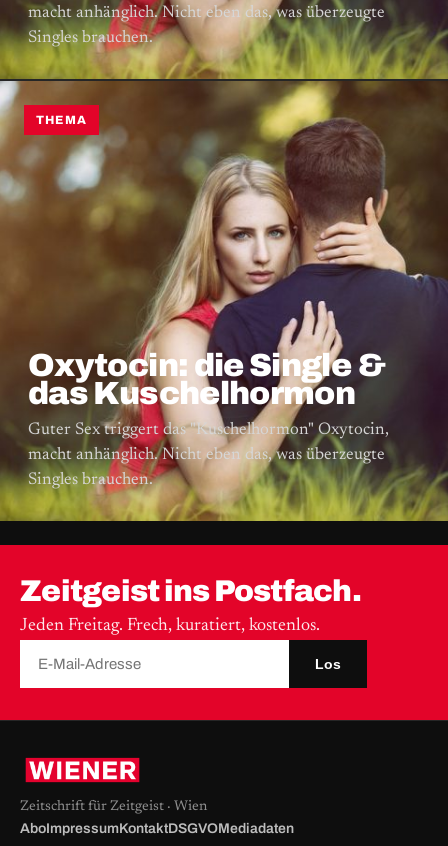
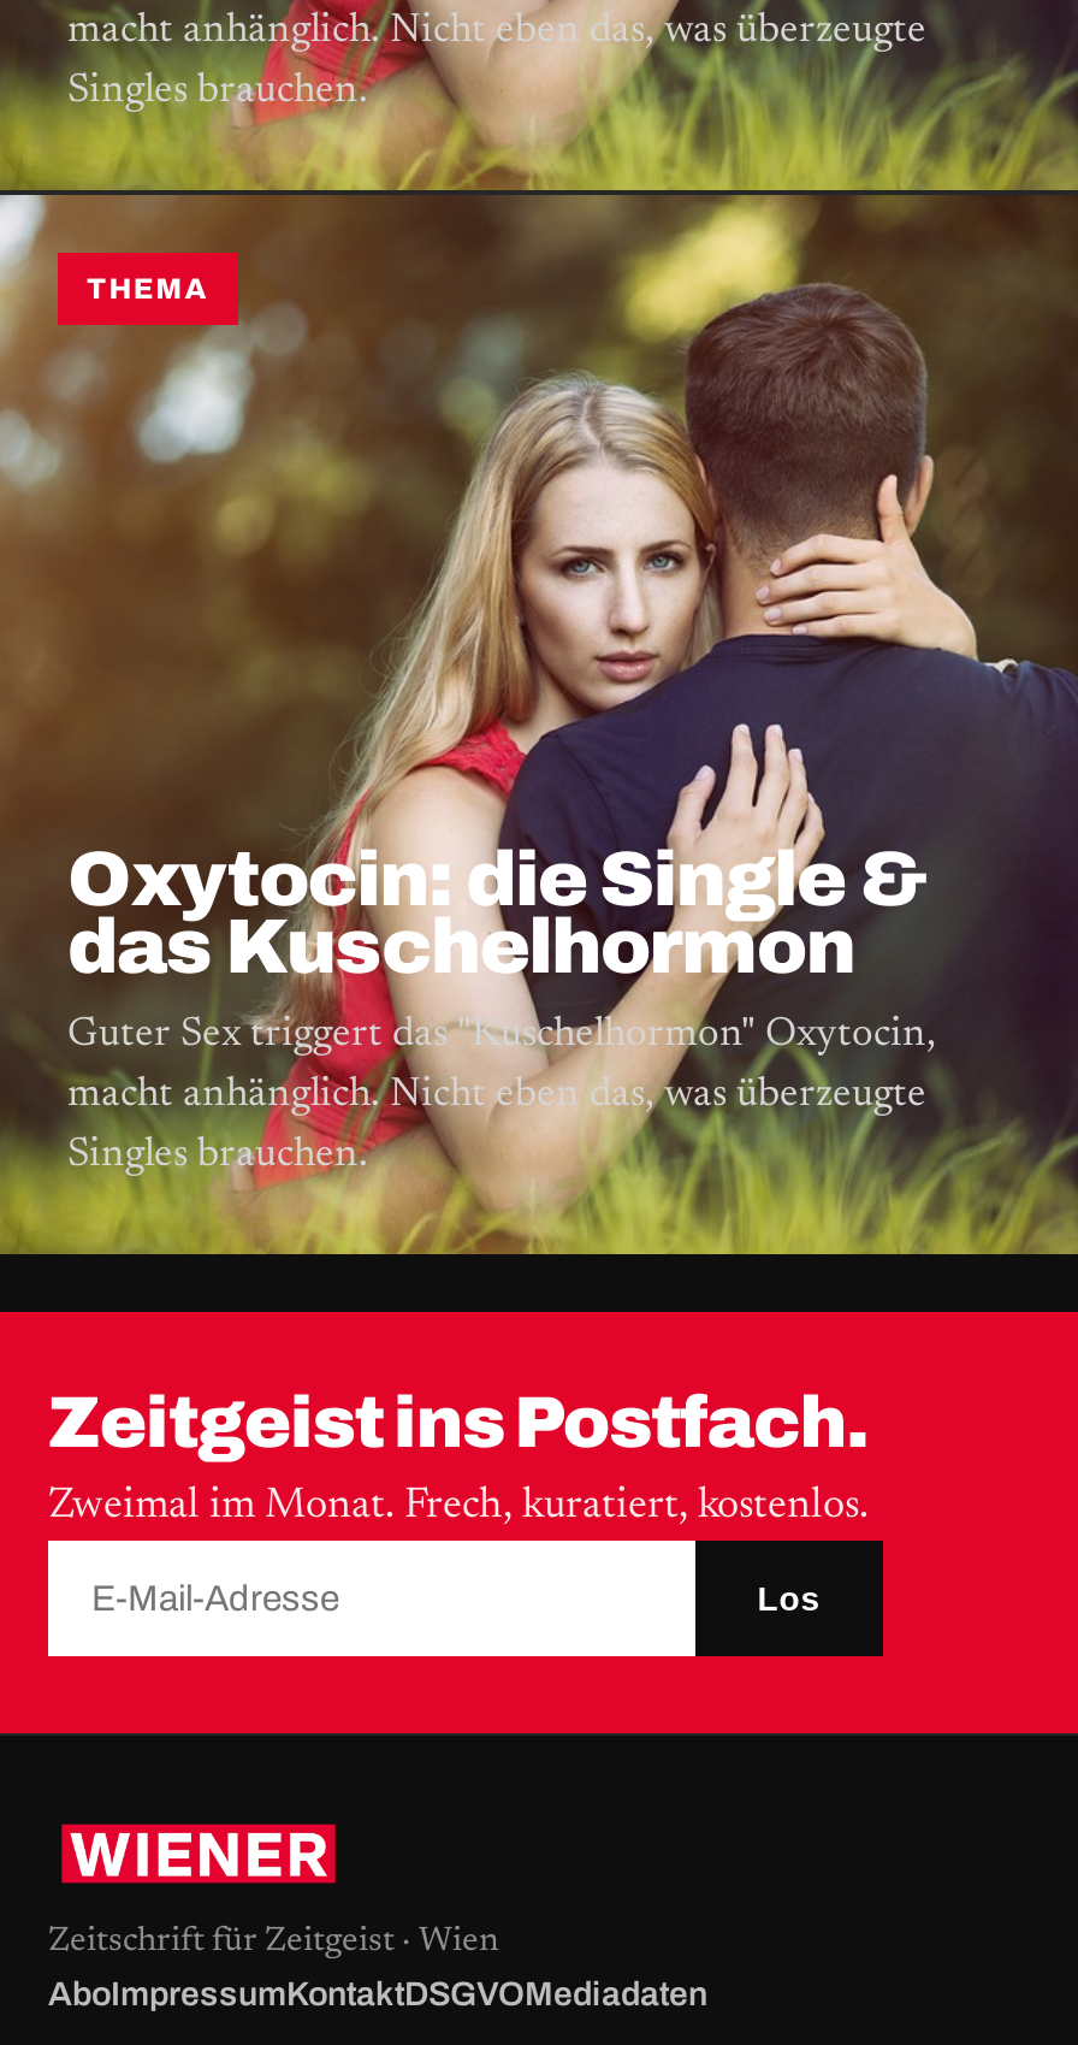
- Jeden Freitag. Frech, kuratiert, kostenlos.
+ Zweimal im Monat. Frech, kuratiert, kostenlos.
